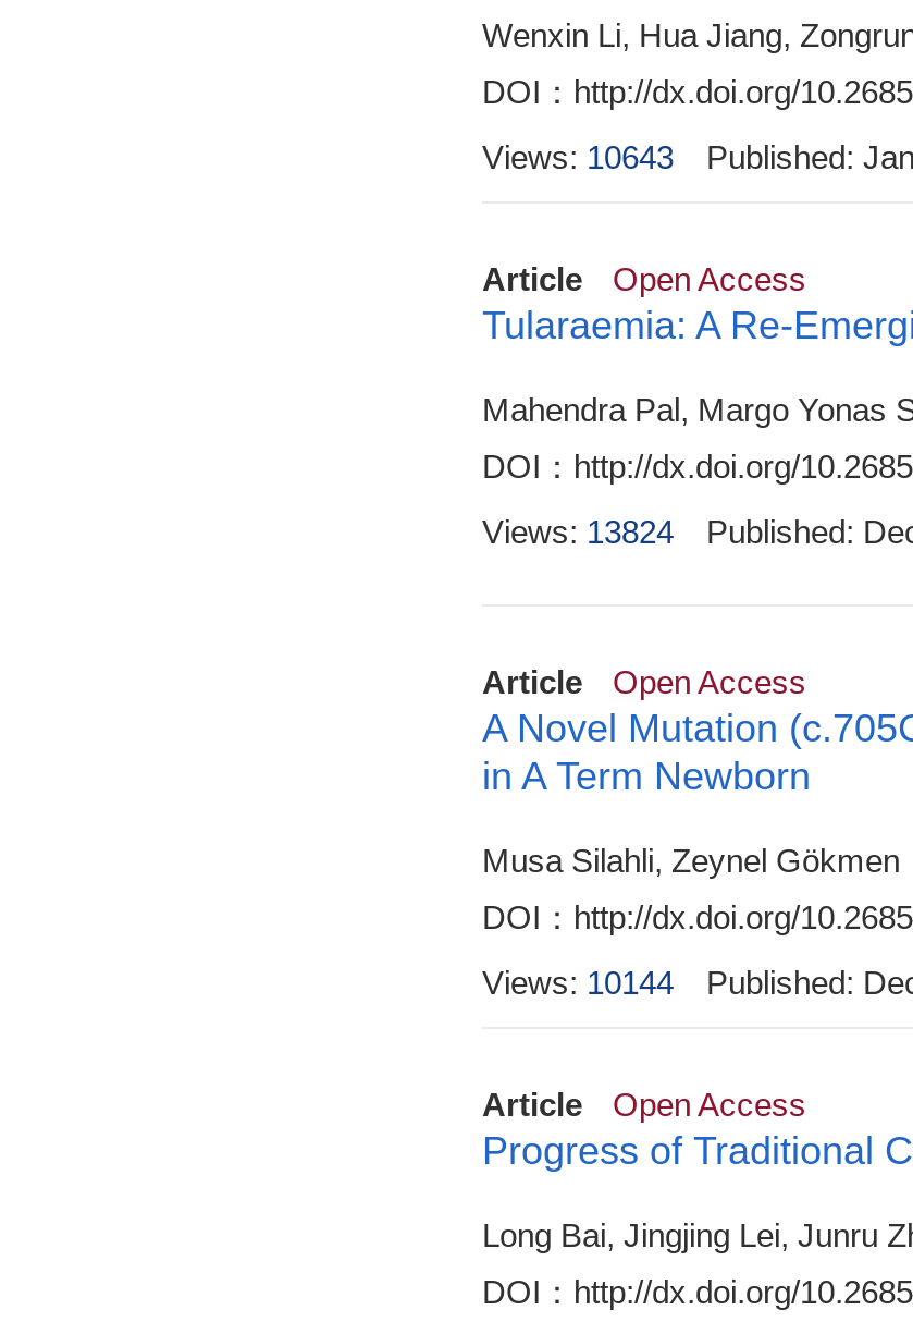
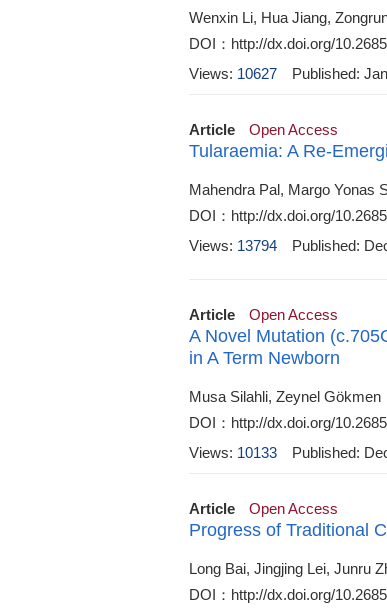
- Views: 10643
+ Views: 10627

- Views: 13824
+ Views: 13794

- Views: 10144
+ Views: 10133
